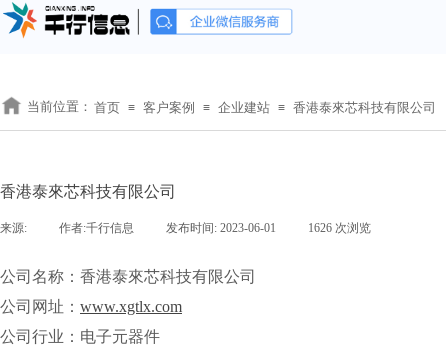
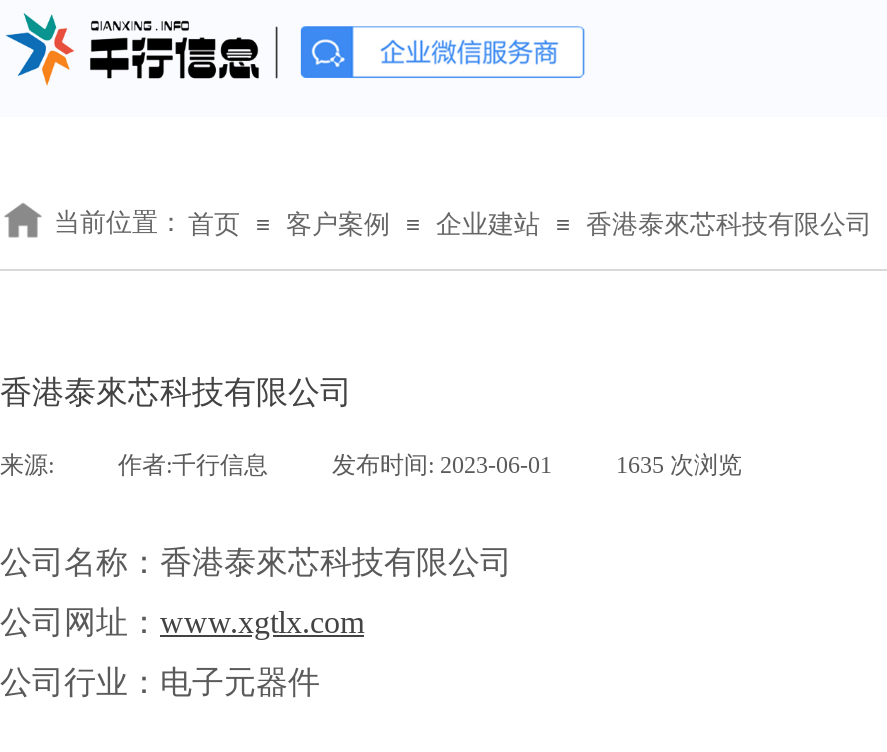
- 1626次浏览
+ 1635次浏览
